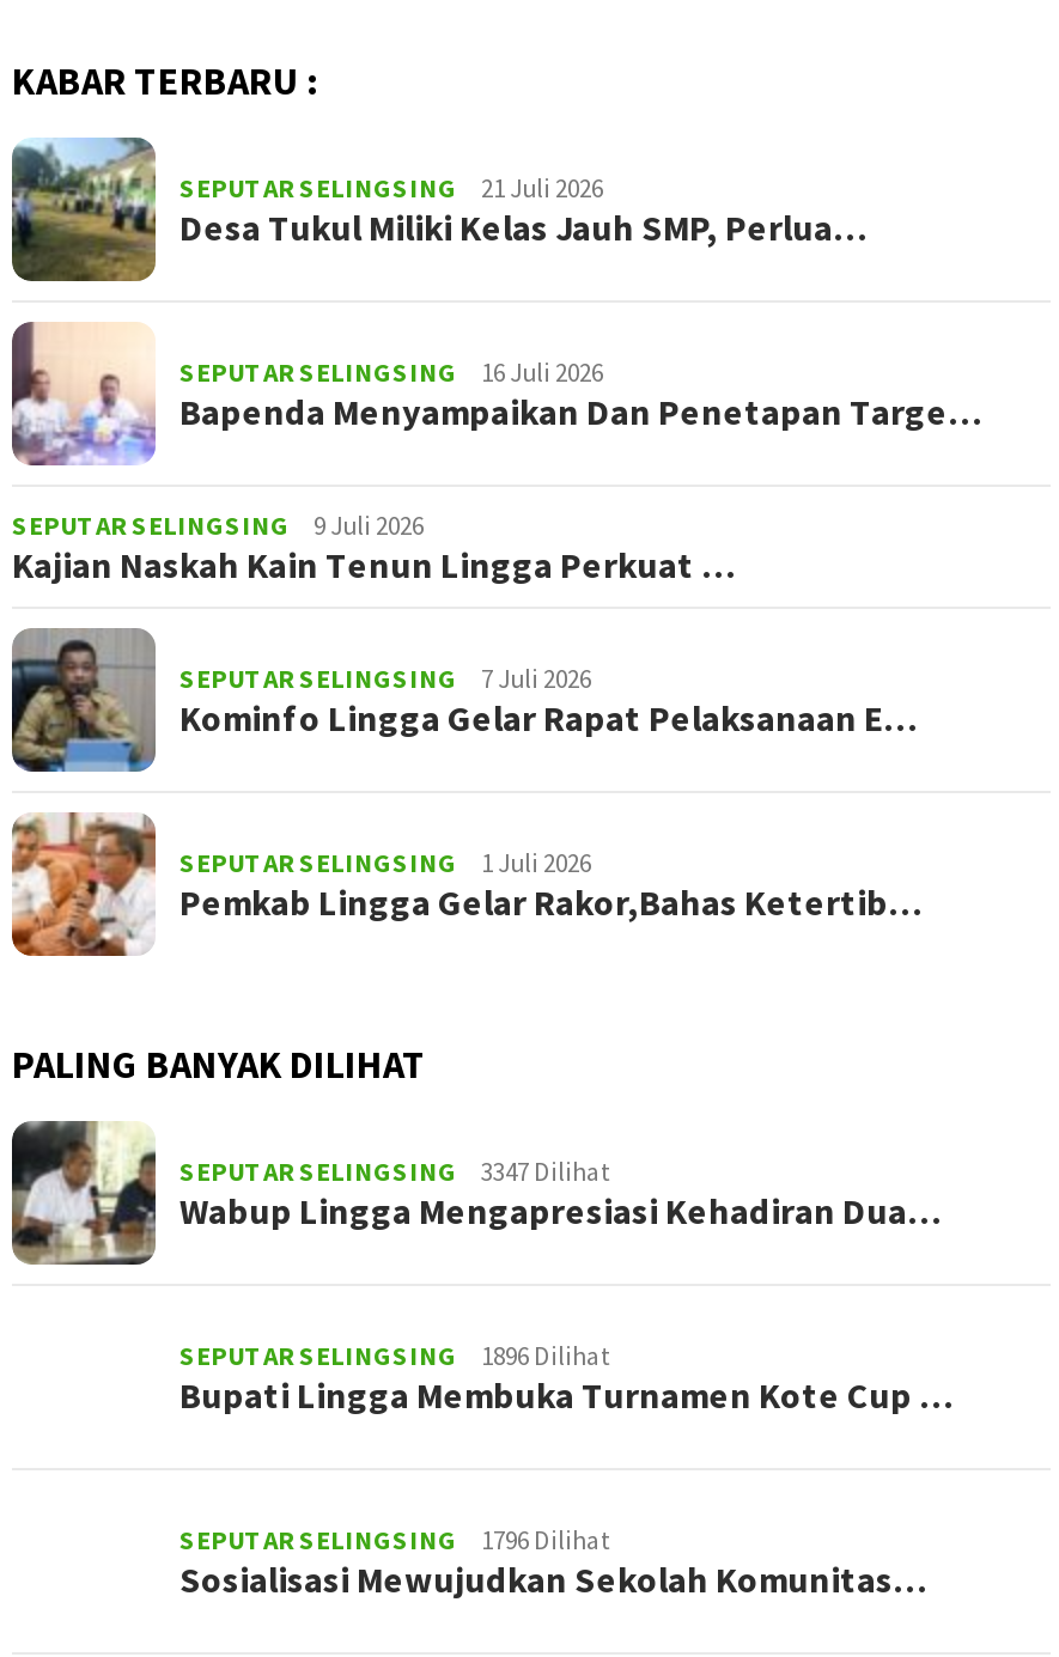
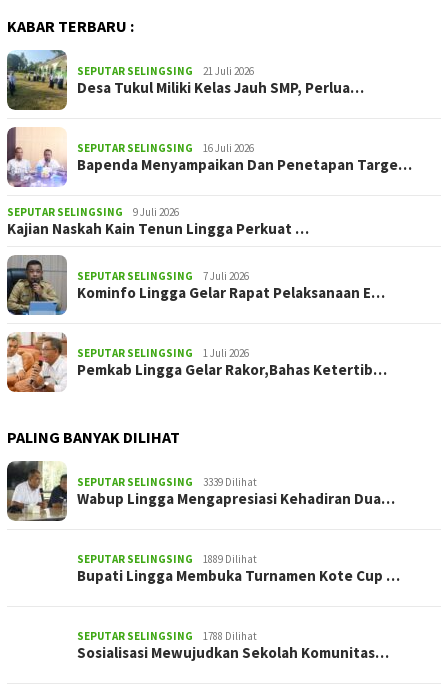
- SEPUTAR SELINGSING 3347 Dilihat
+ SEPUTAR SELINGSING 3339 Dilihat

- SEPUTAR SELINGSING 1896 Dilihat
+ SEPUTAR SELINGSING 1889 Dilihat

- SEPUTAR SELINGSING 1796 Dilihat
+ SEPUTAR SELINGSING 1788 Dilihat
